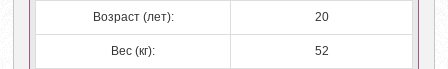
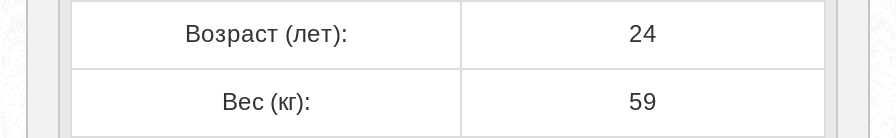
- 20
+ 24

- 52
+ 59
